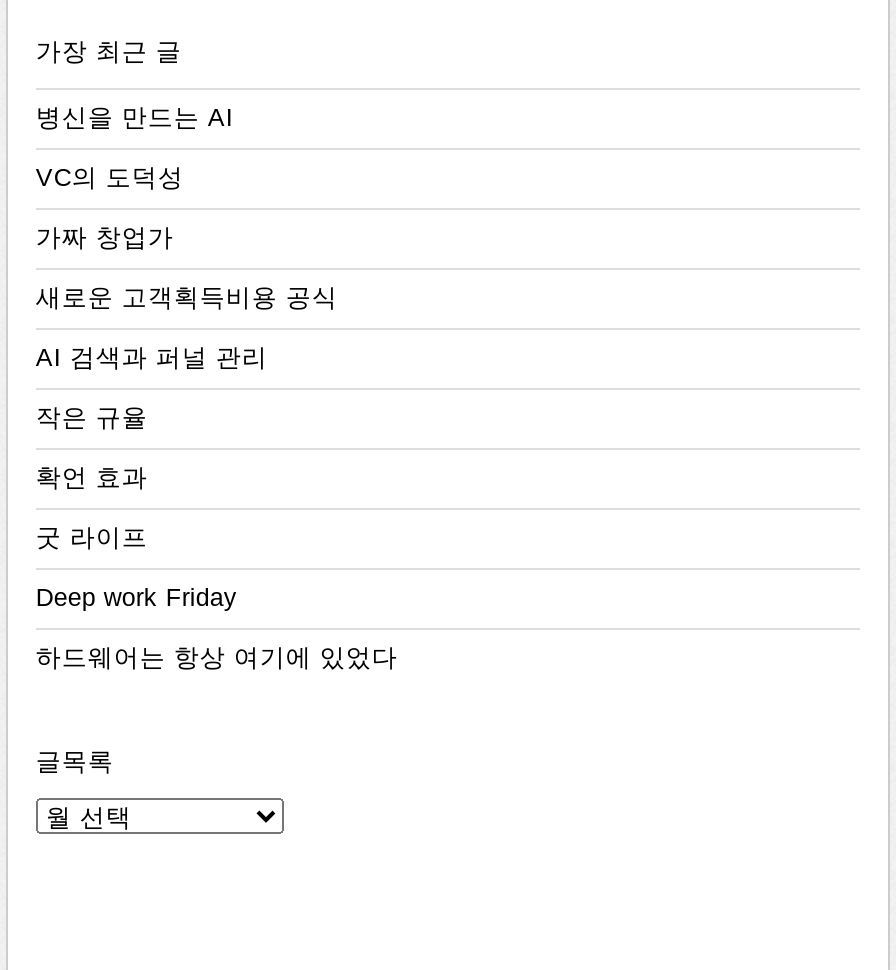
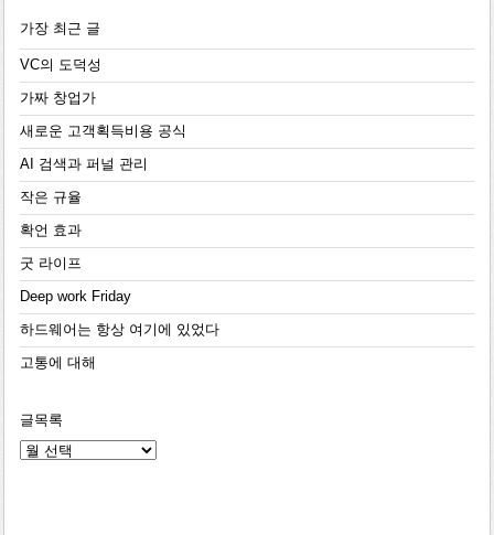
- 병신을 만드는 AI

moved up: 가짜 창업가 | 새로운 고객획득비용 공식 | AI 검색과 퍼널 관리 | 작은 규율 | 확언 효과 | 굿 라이프 | Deep work Friday | 하드웨어는 항상 여기에 있었다

+ 고통에 대해
